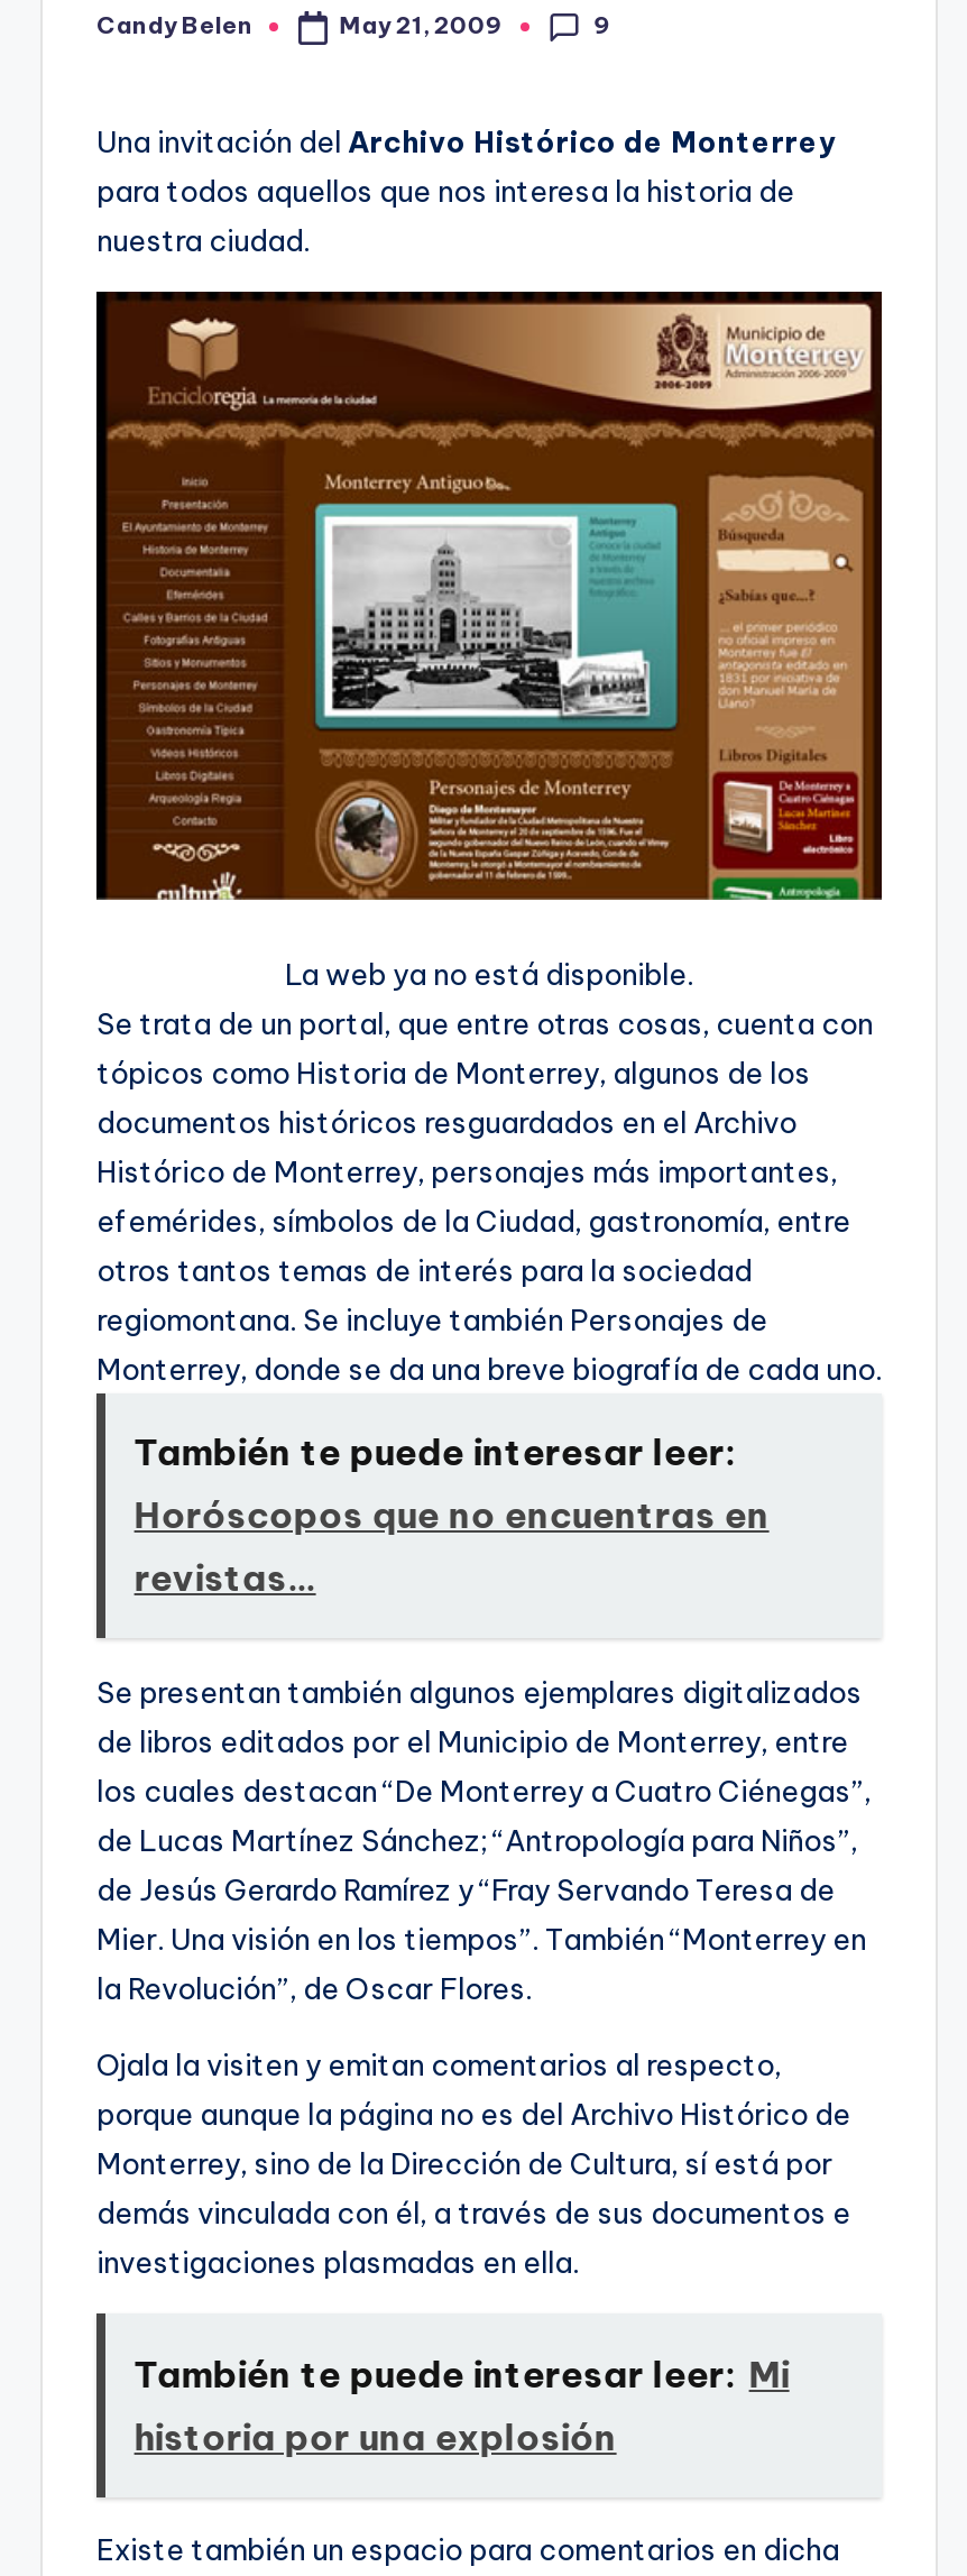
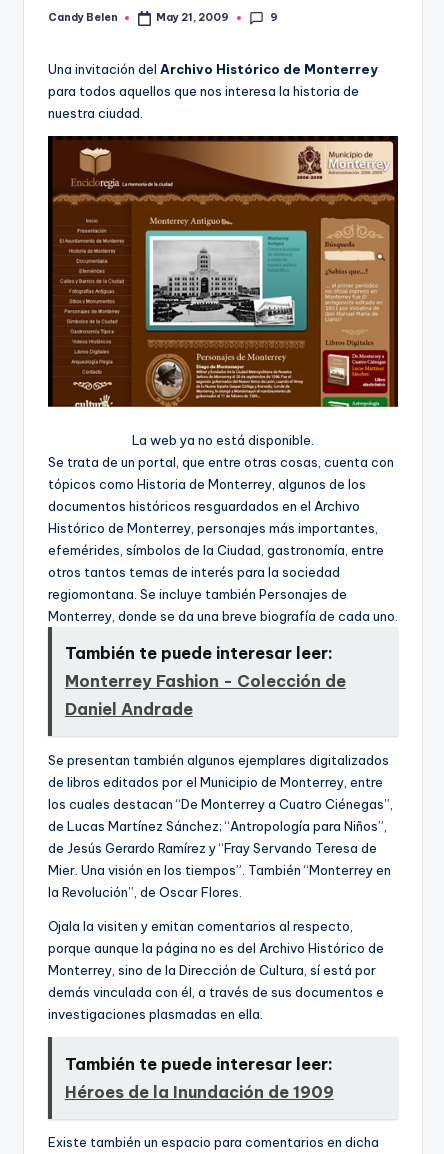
- Horóscopos que no encuentras en
- revistas...
+ Monterrey Fashion - Colección de
+ Daniel Andrade

- También te puede interesar leer: Mi
- historia por una explosión
+ También te puede interesar leer:
+ Héroes de la Inundación de 1909
